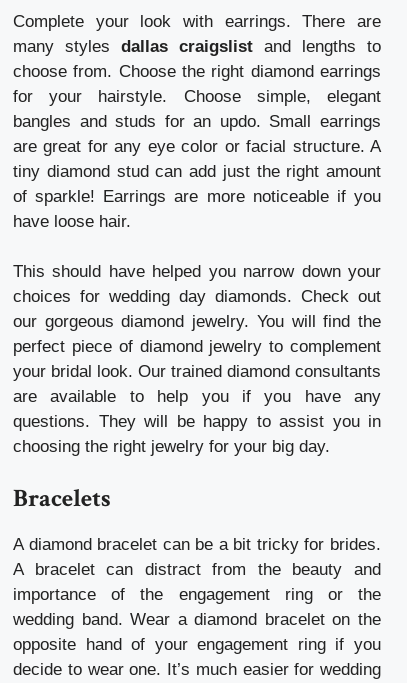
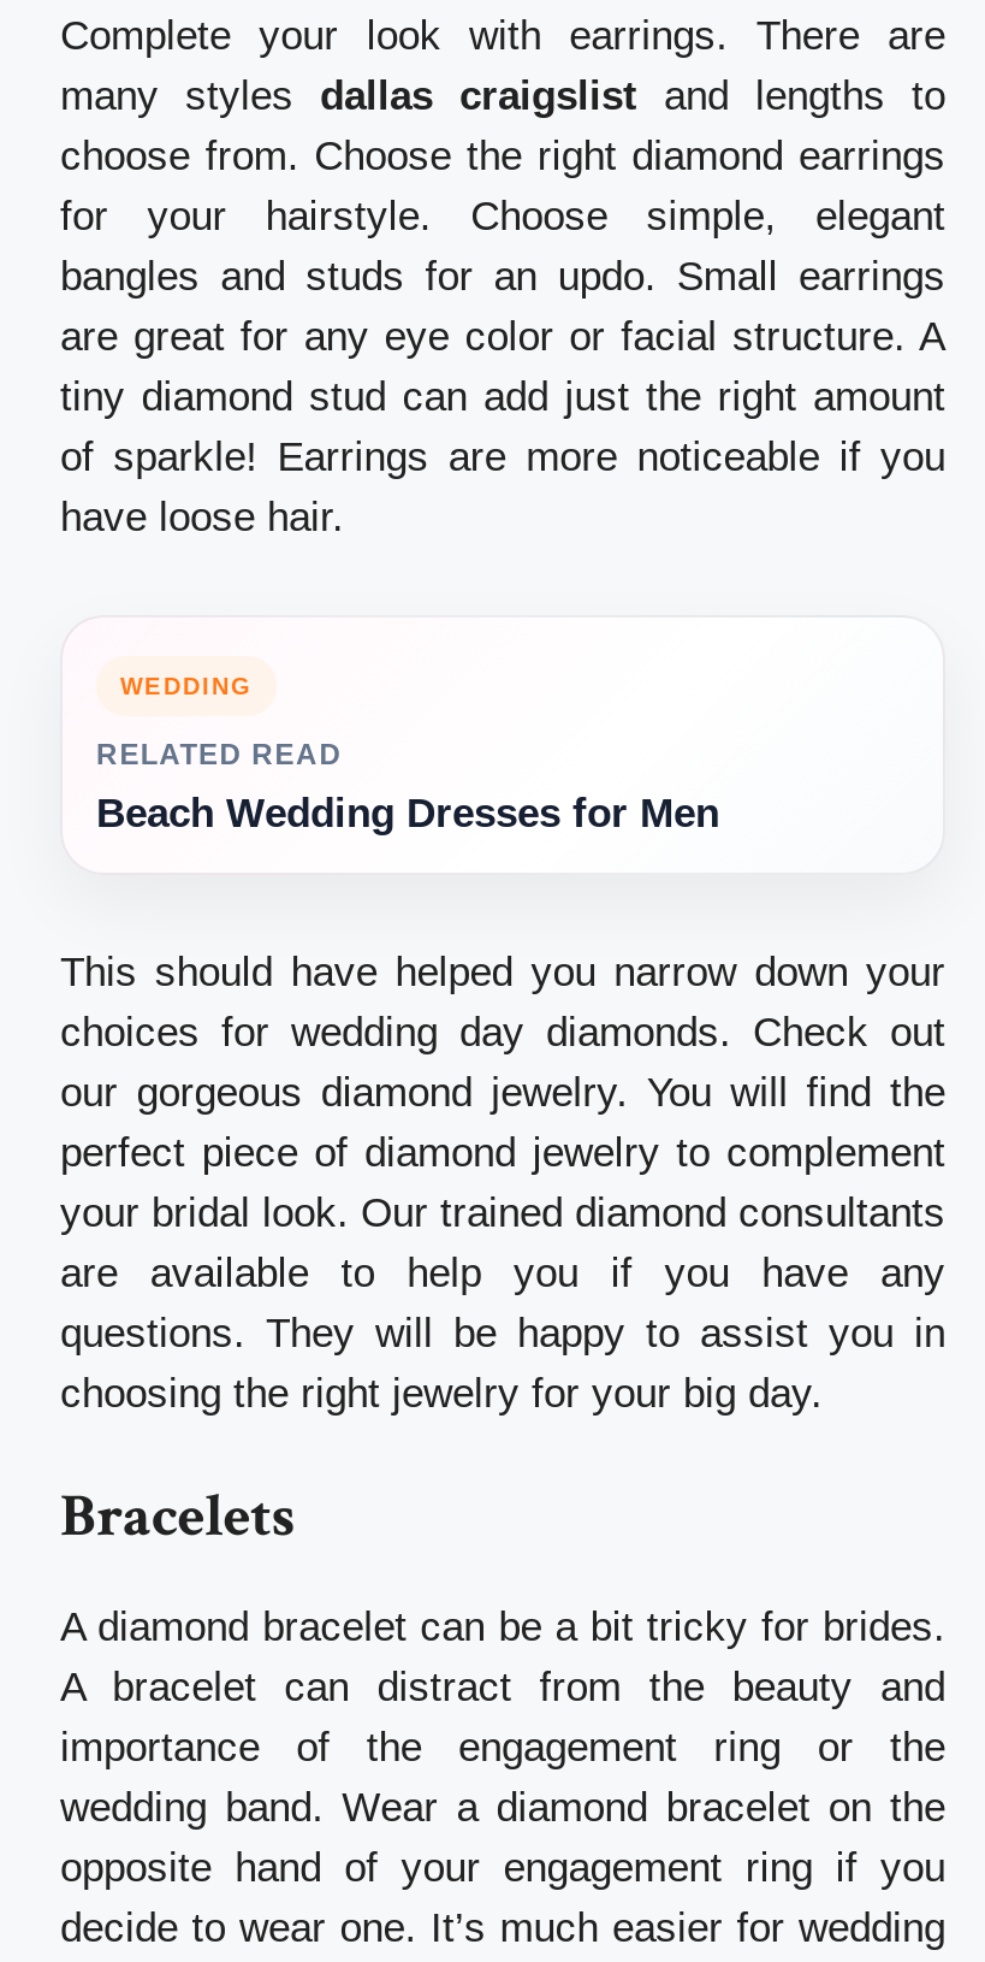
+ WEDDING
+ RELATED READ
+ Beach Wedding Dresses for Men
